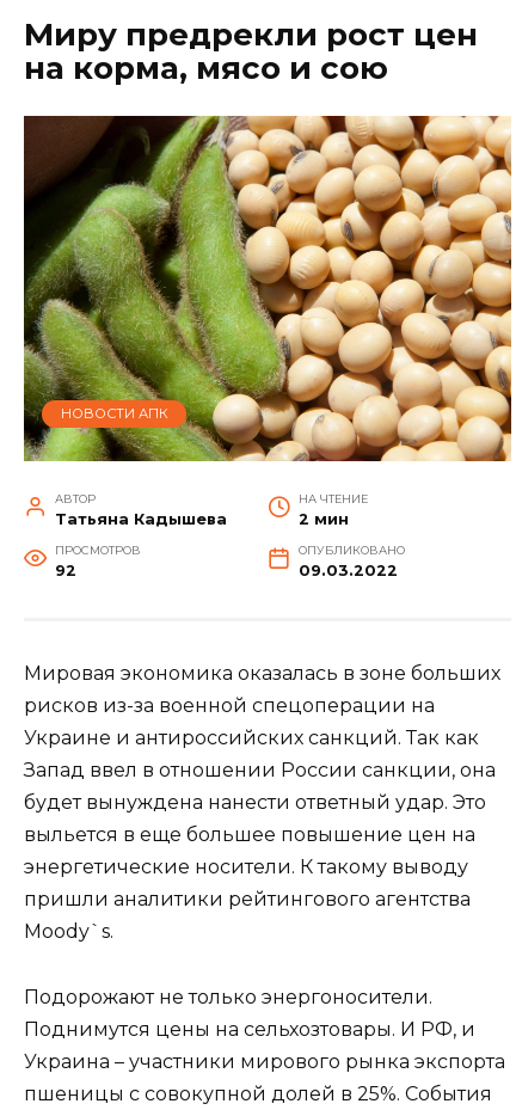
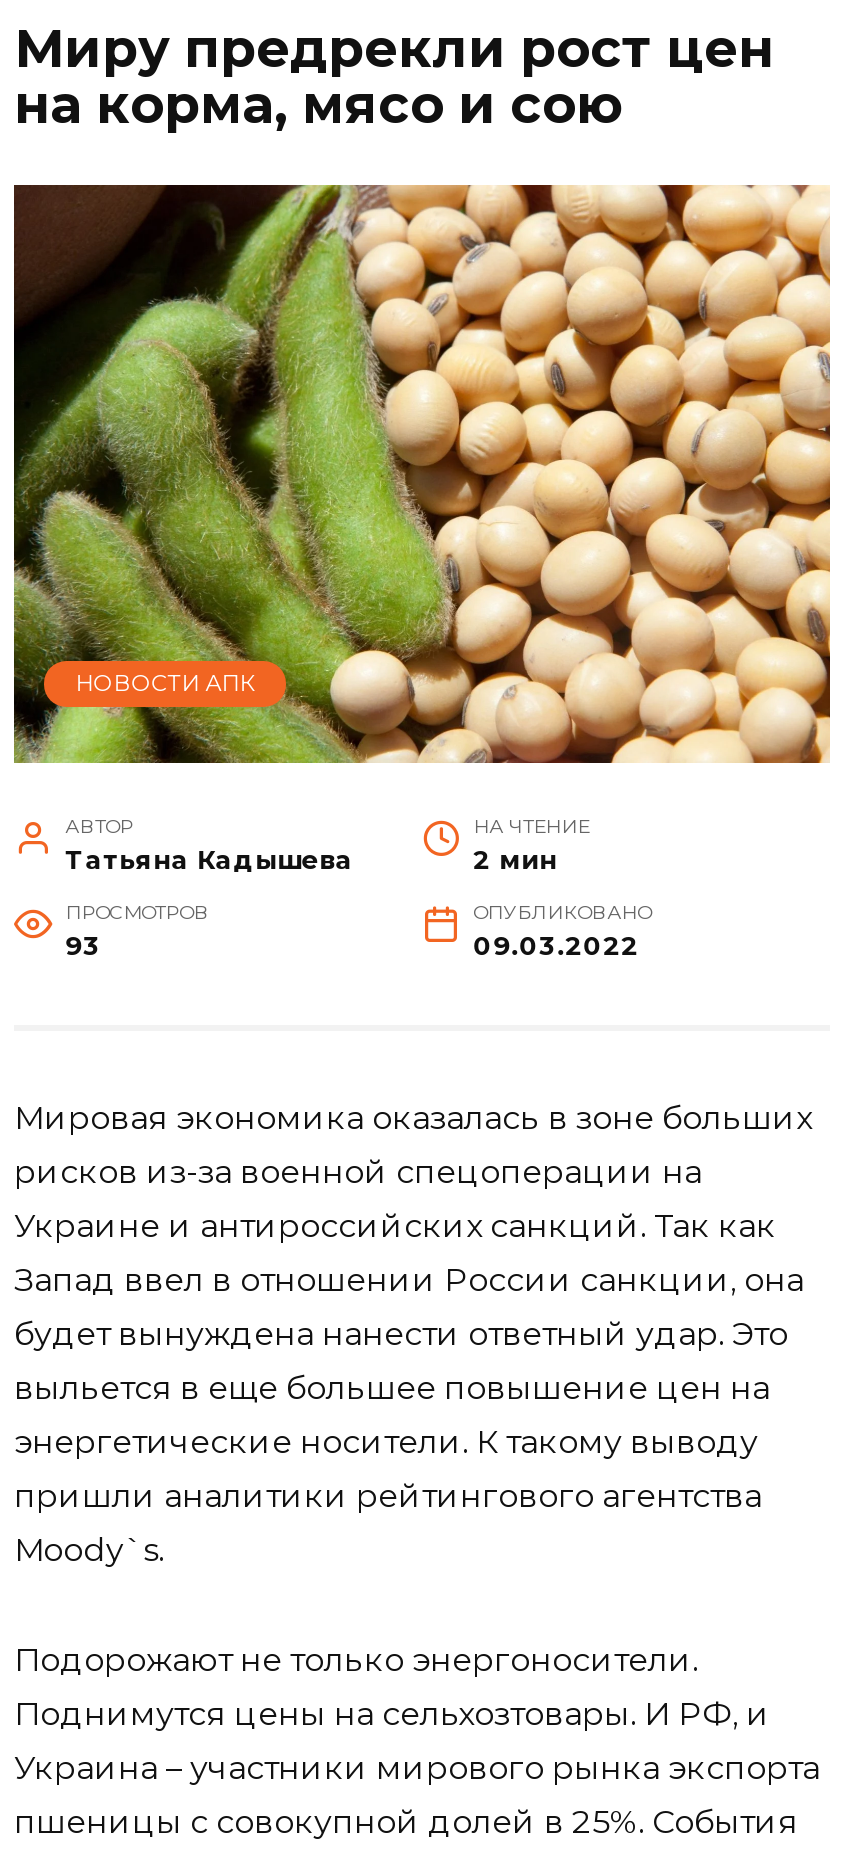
- 92
+ 93
